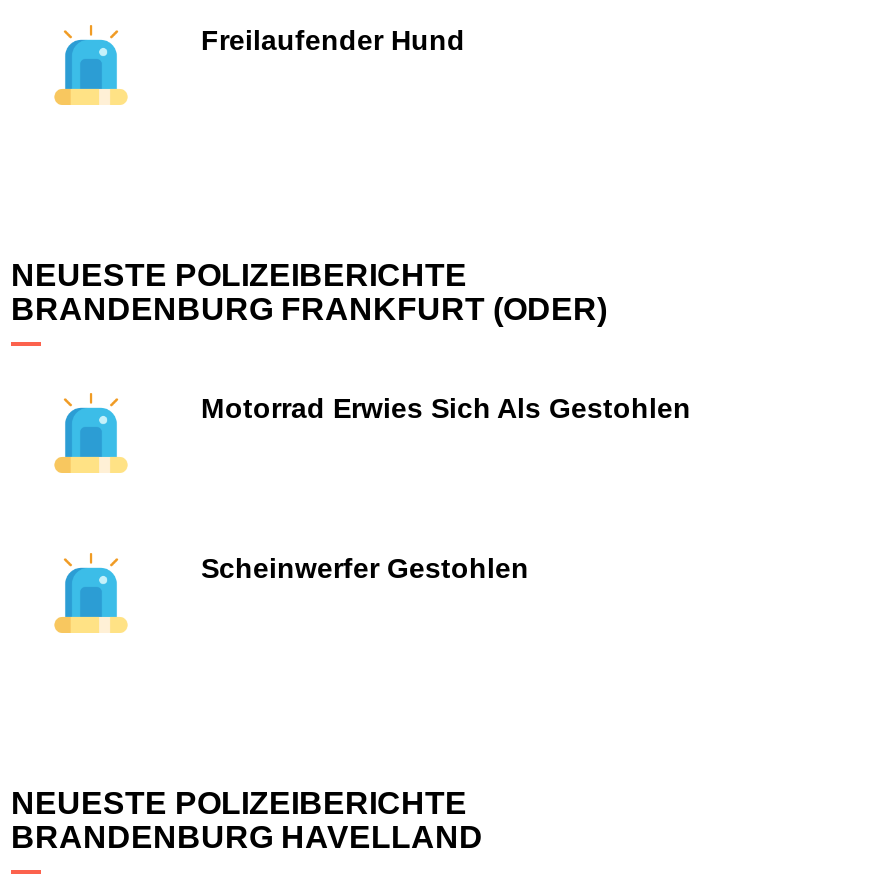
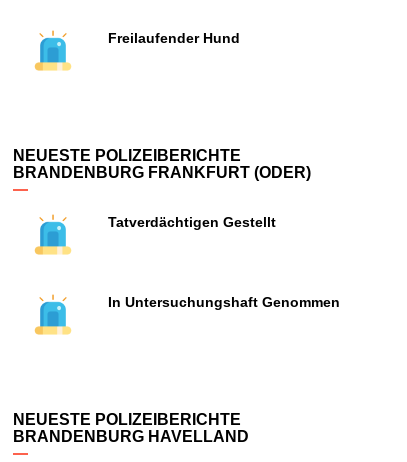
- Motorrad Erwies Sich Als Gestohlen
+ Tatverdächtigen Gestellt

- Scheinwerfer Gestohlen
+ In Untersuchungshaft Genommen
